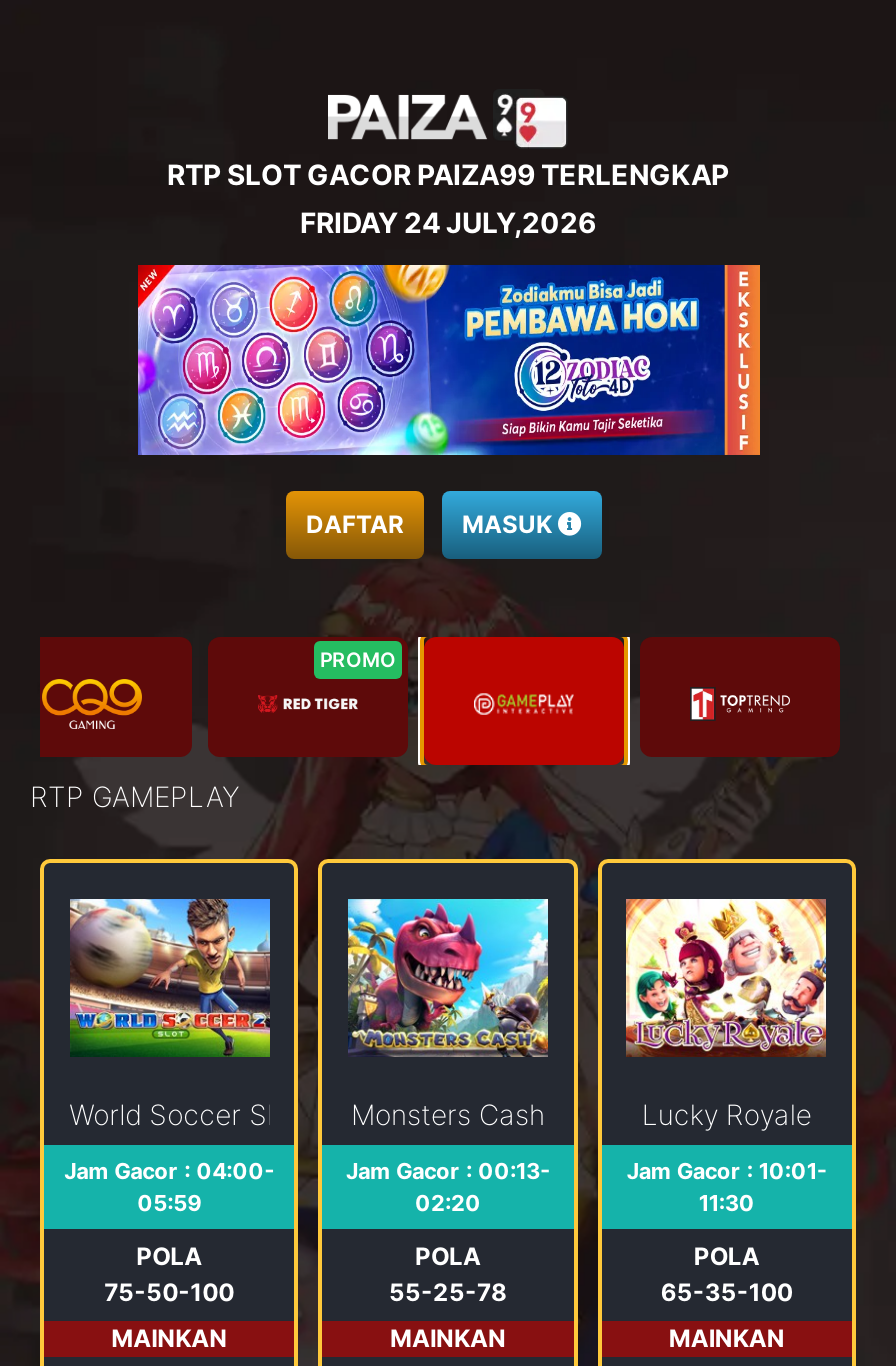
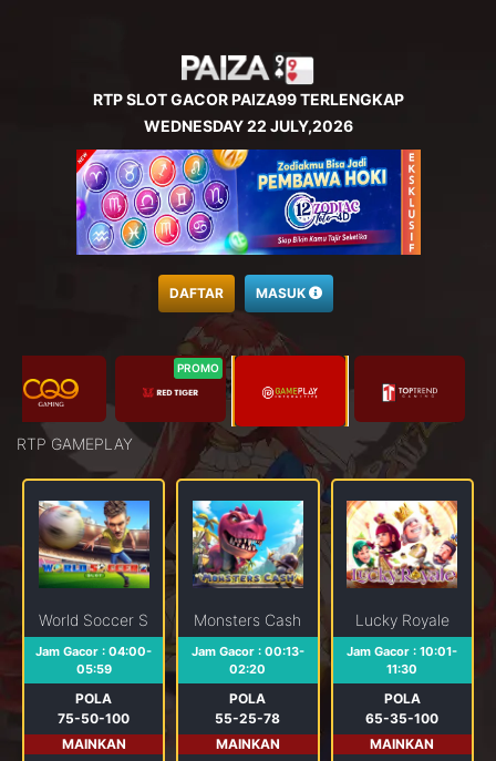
- FRIDAY 24 JULY,2026
+ WEDNESDAY 22 JULY,2026
